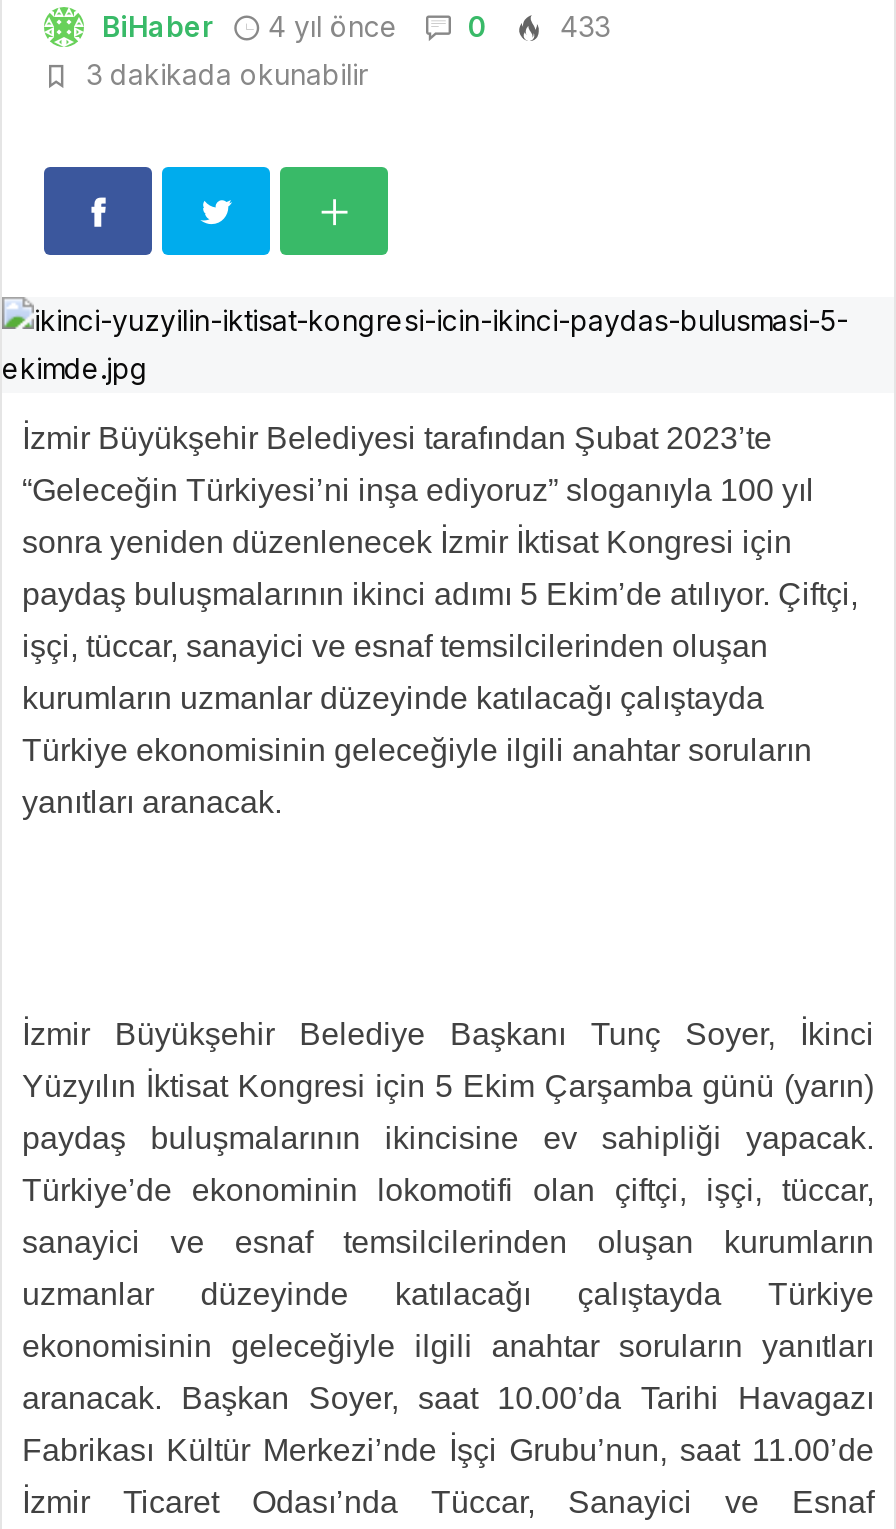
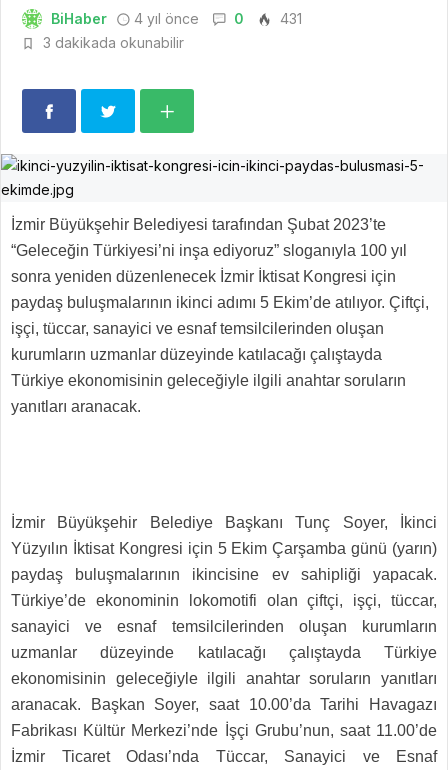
- 0 433
+ 0 431
